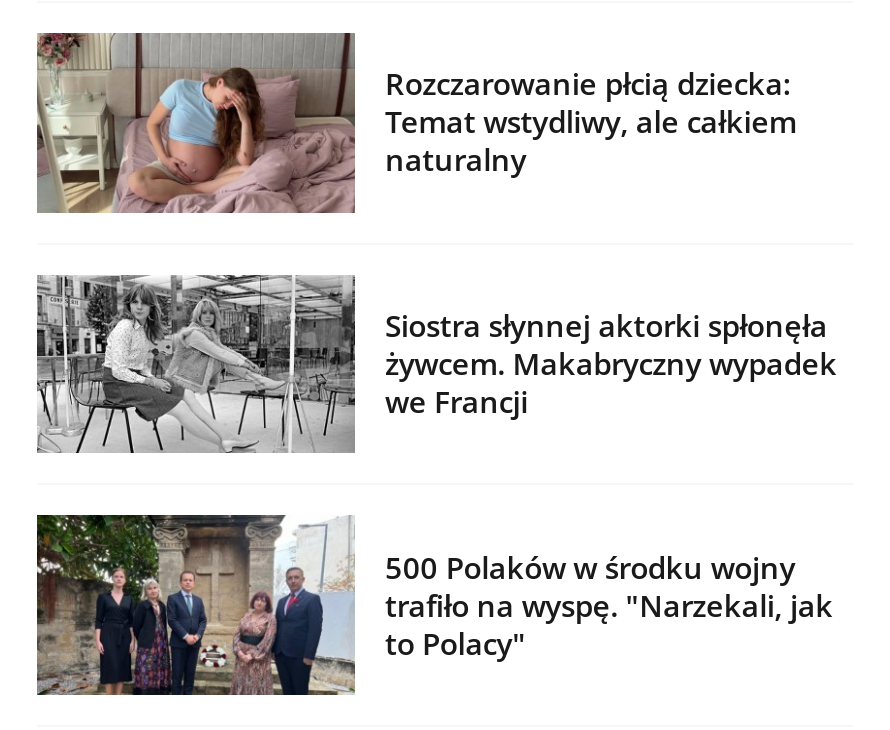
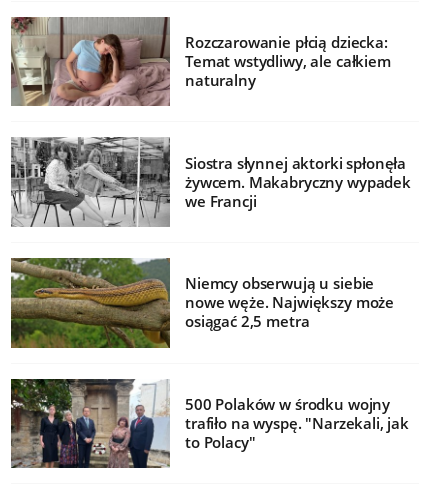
+ [image]
+ Niemcy obserwują u siebie
+ nowe węże. Największy może
+ osiągać 2,5 metra
